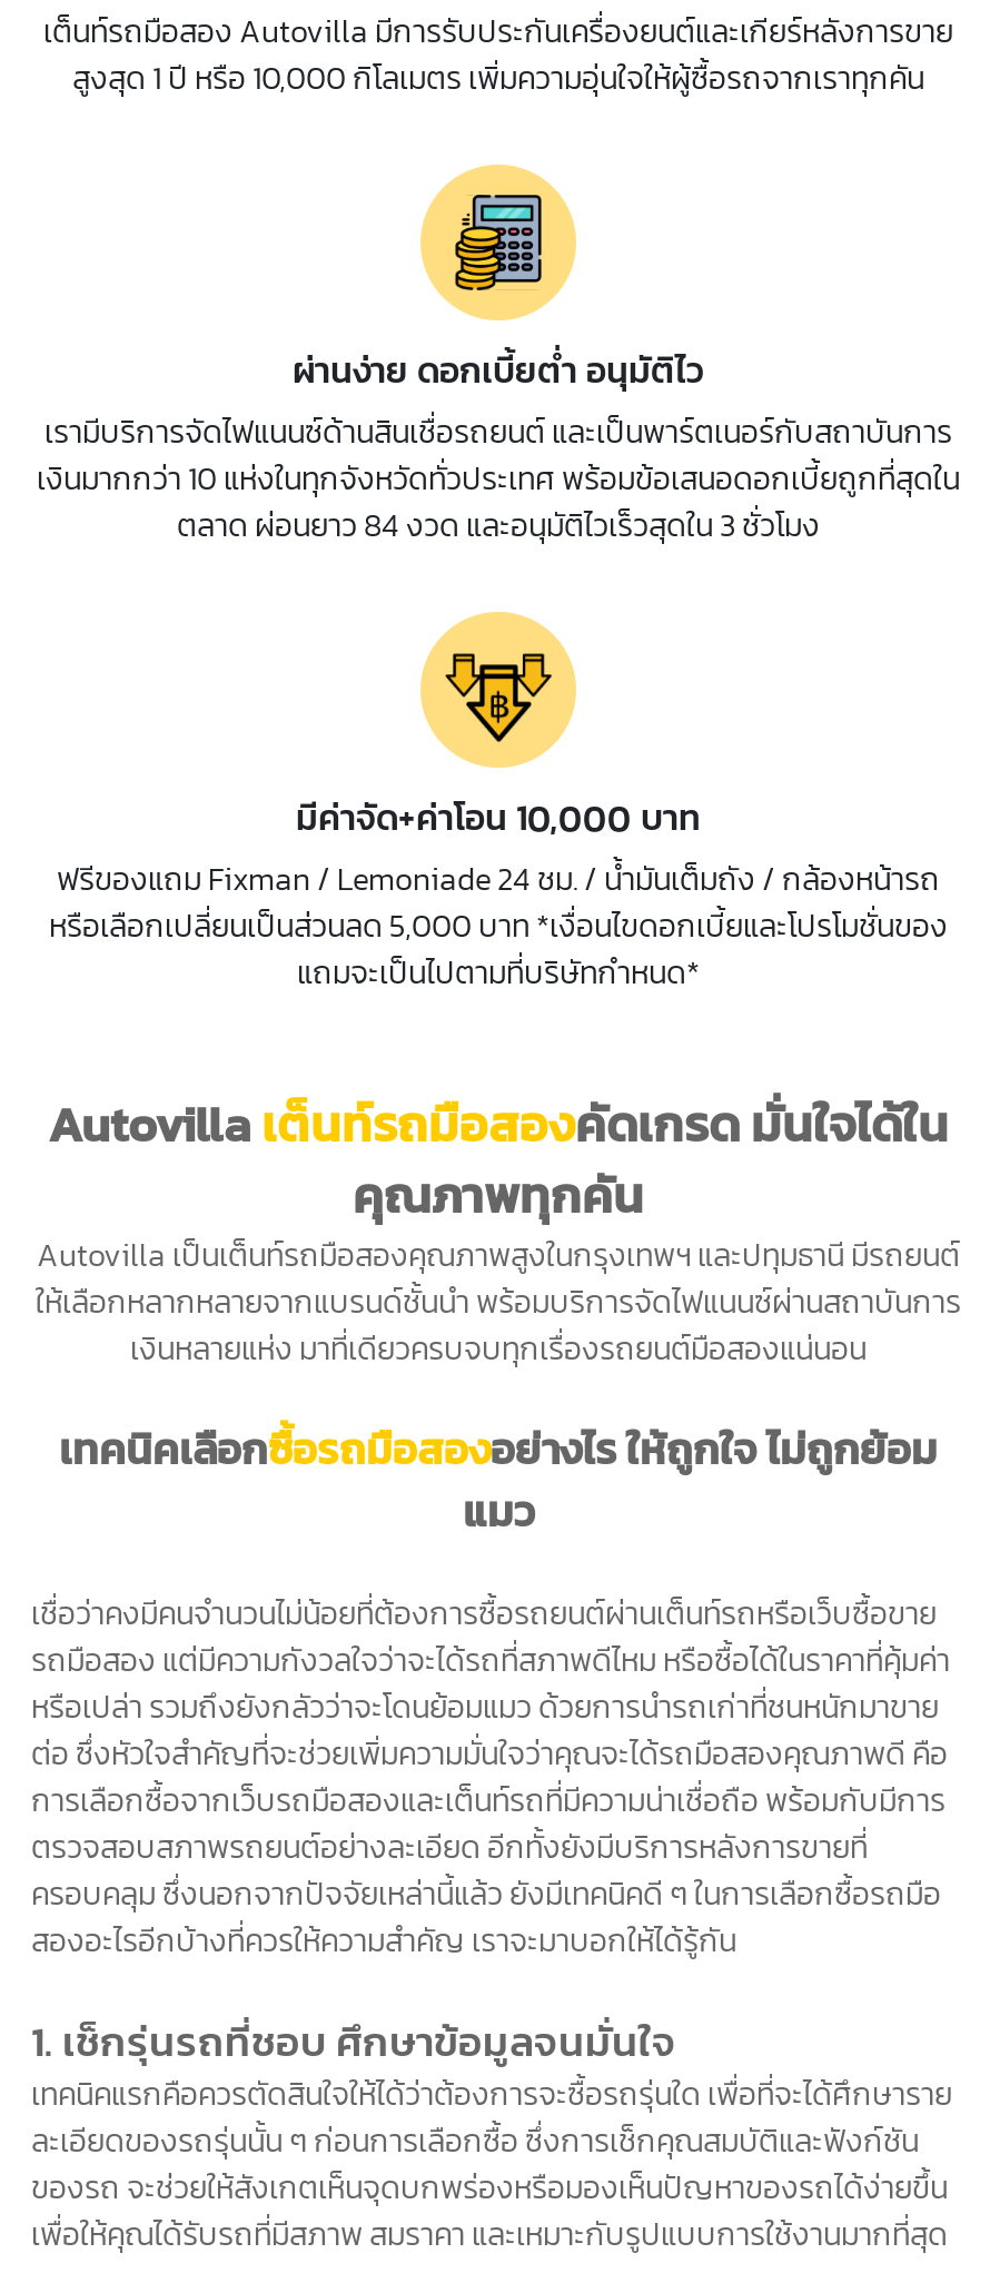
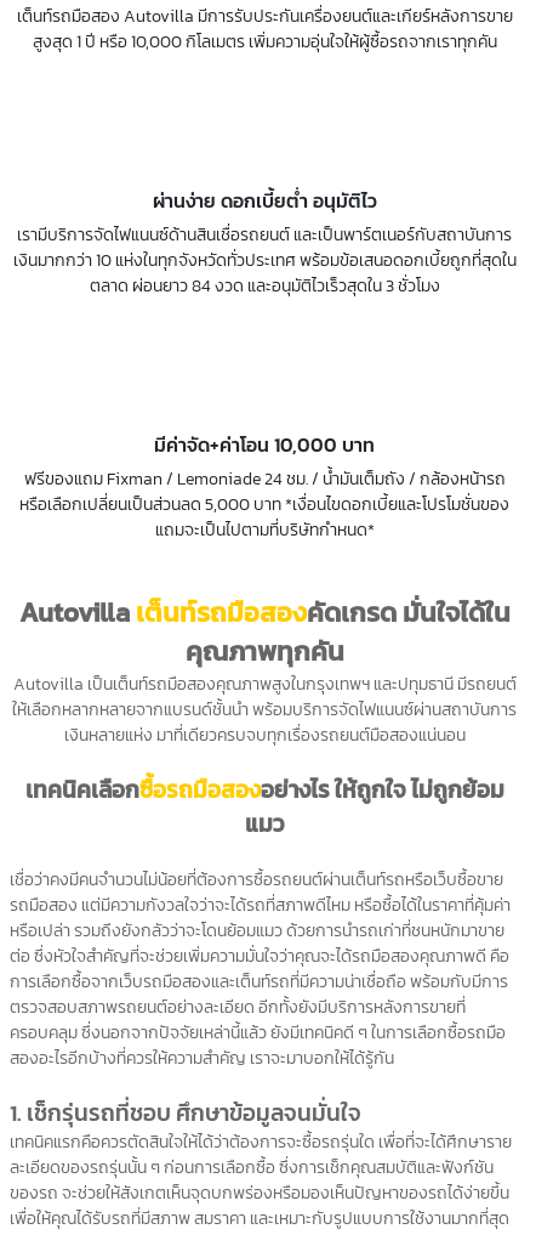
- [image]

- [image]
